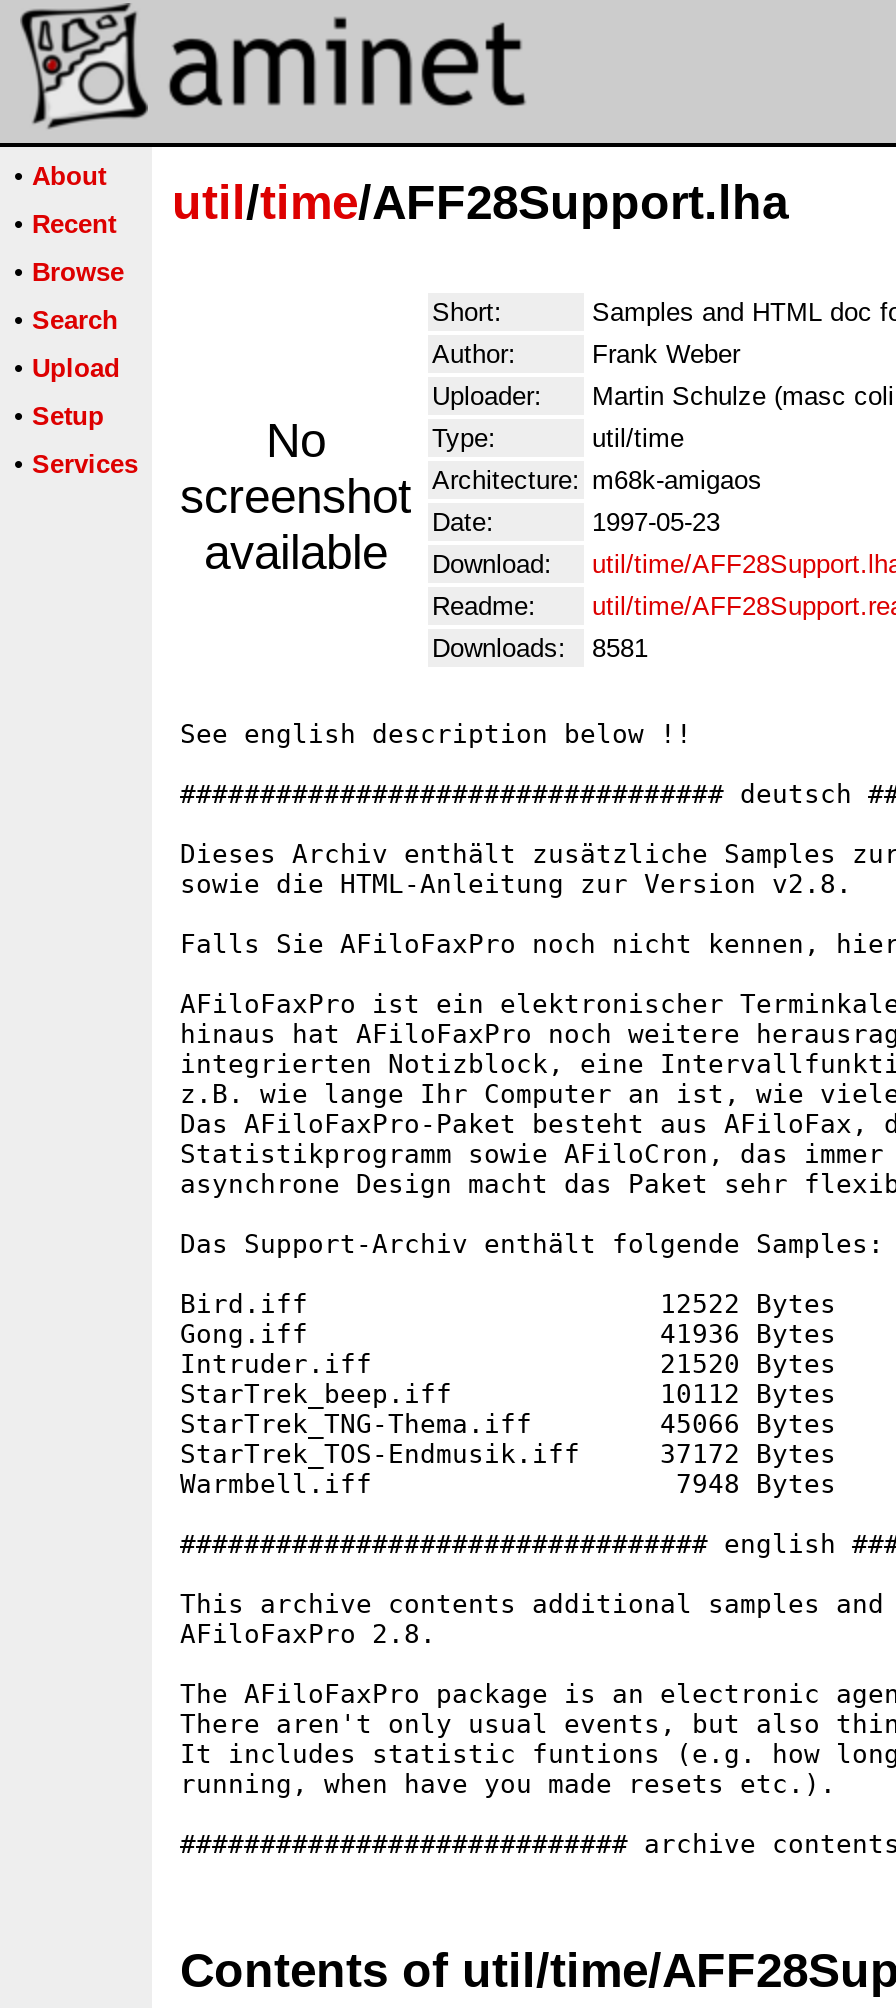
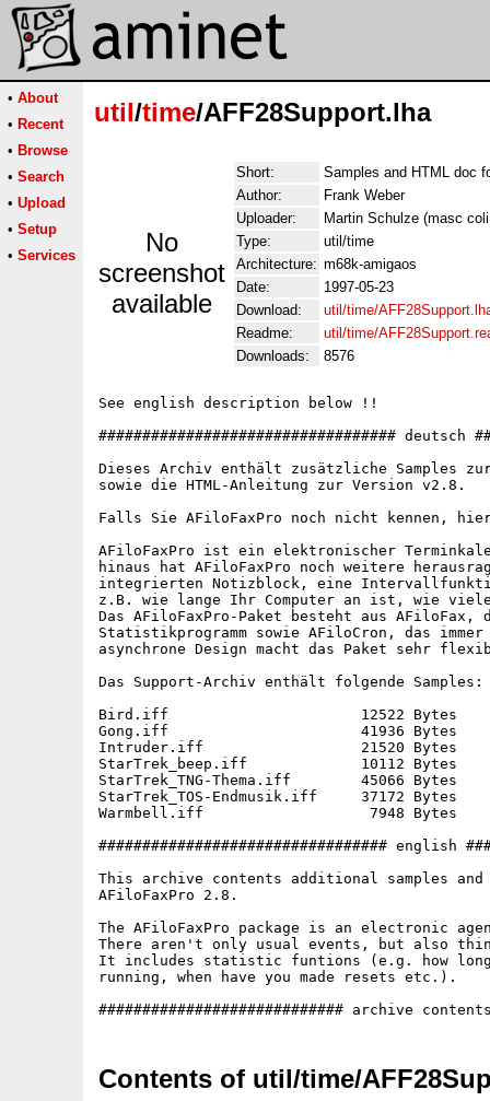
- Downloads: 8581
+ Downloads: 8576
